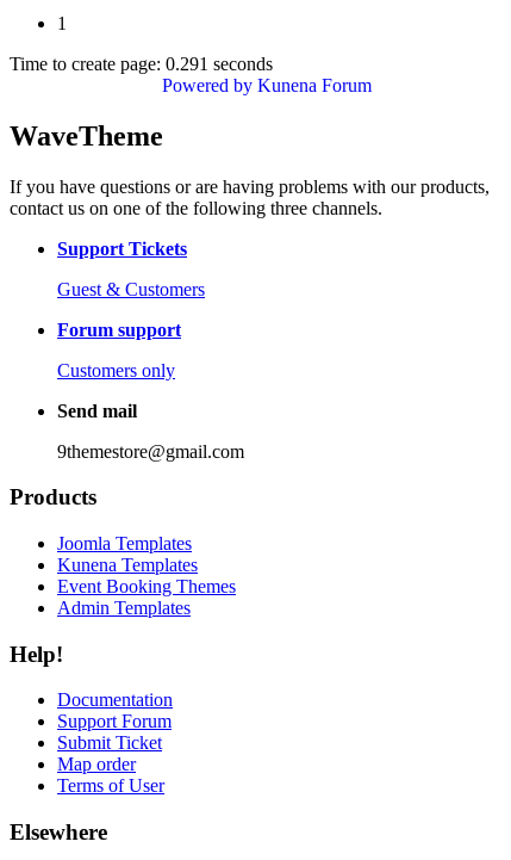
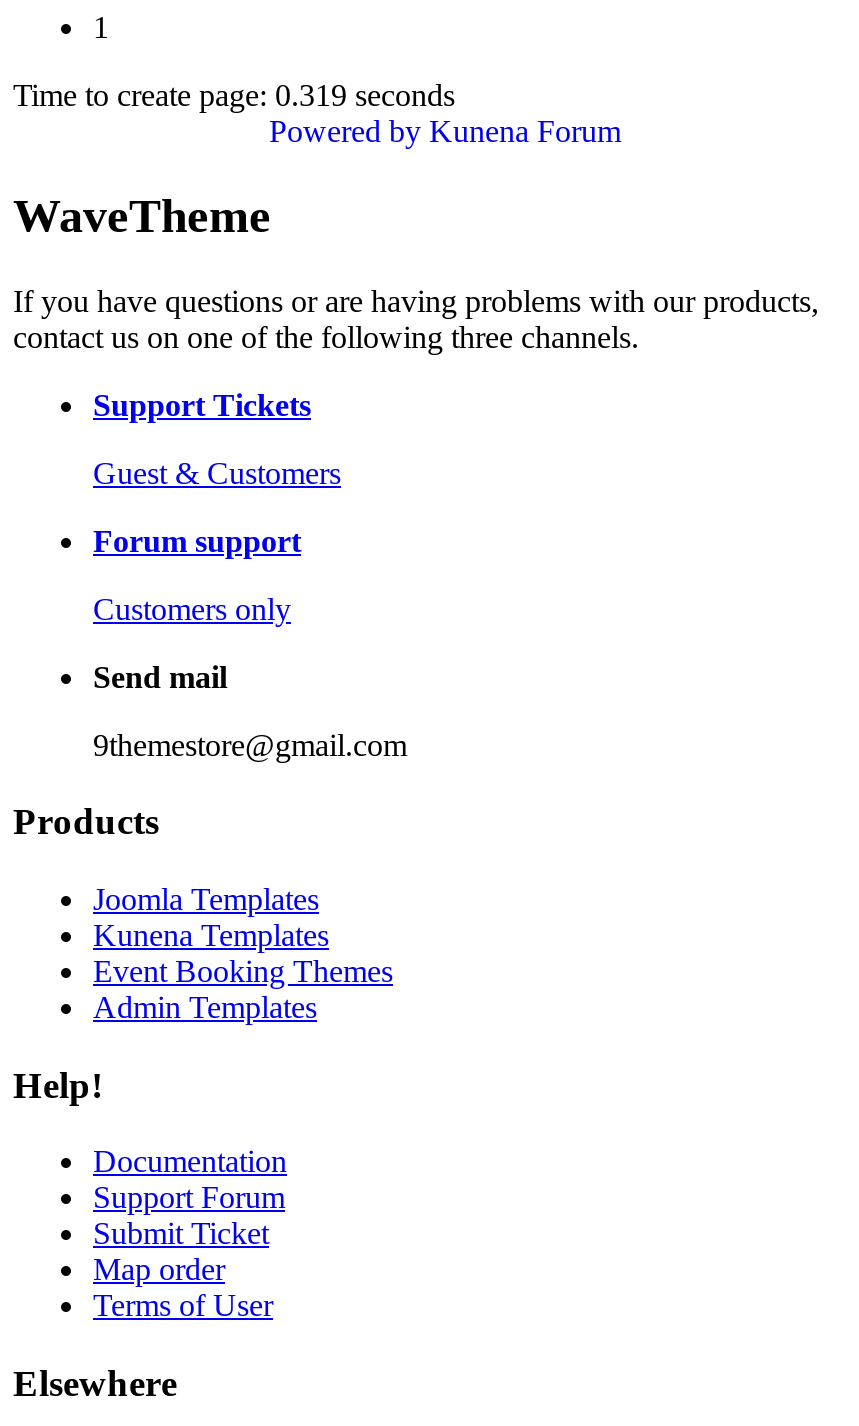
- Time to create page: 0.291 seconds
+ Time to create page: 0.319 seconds
